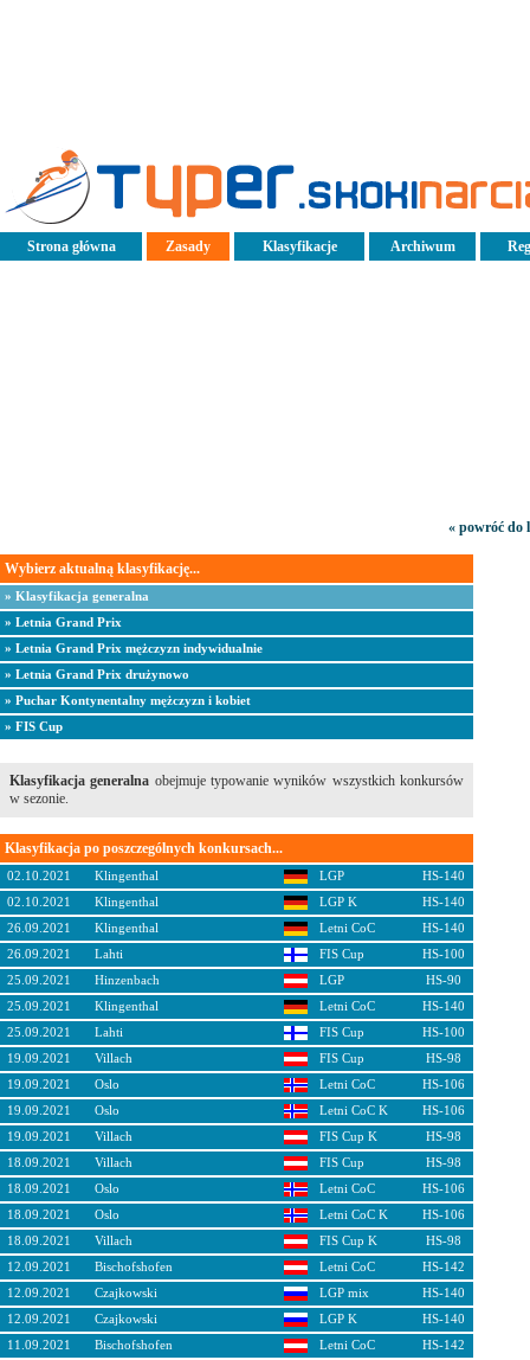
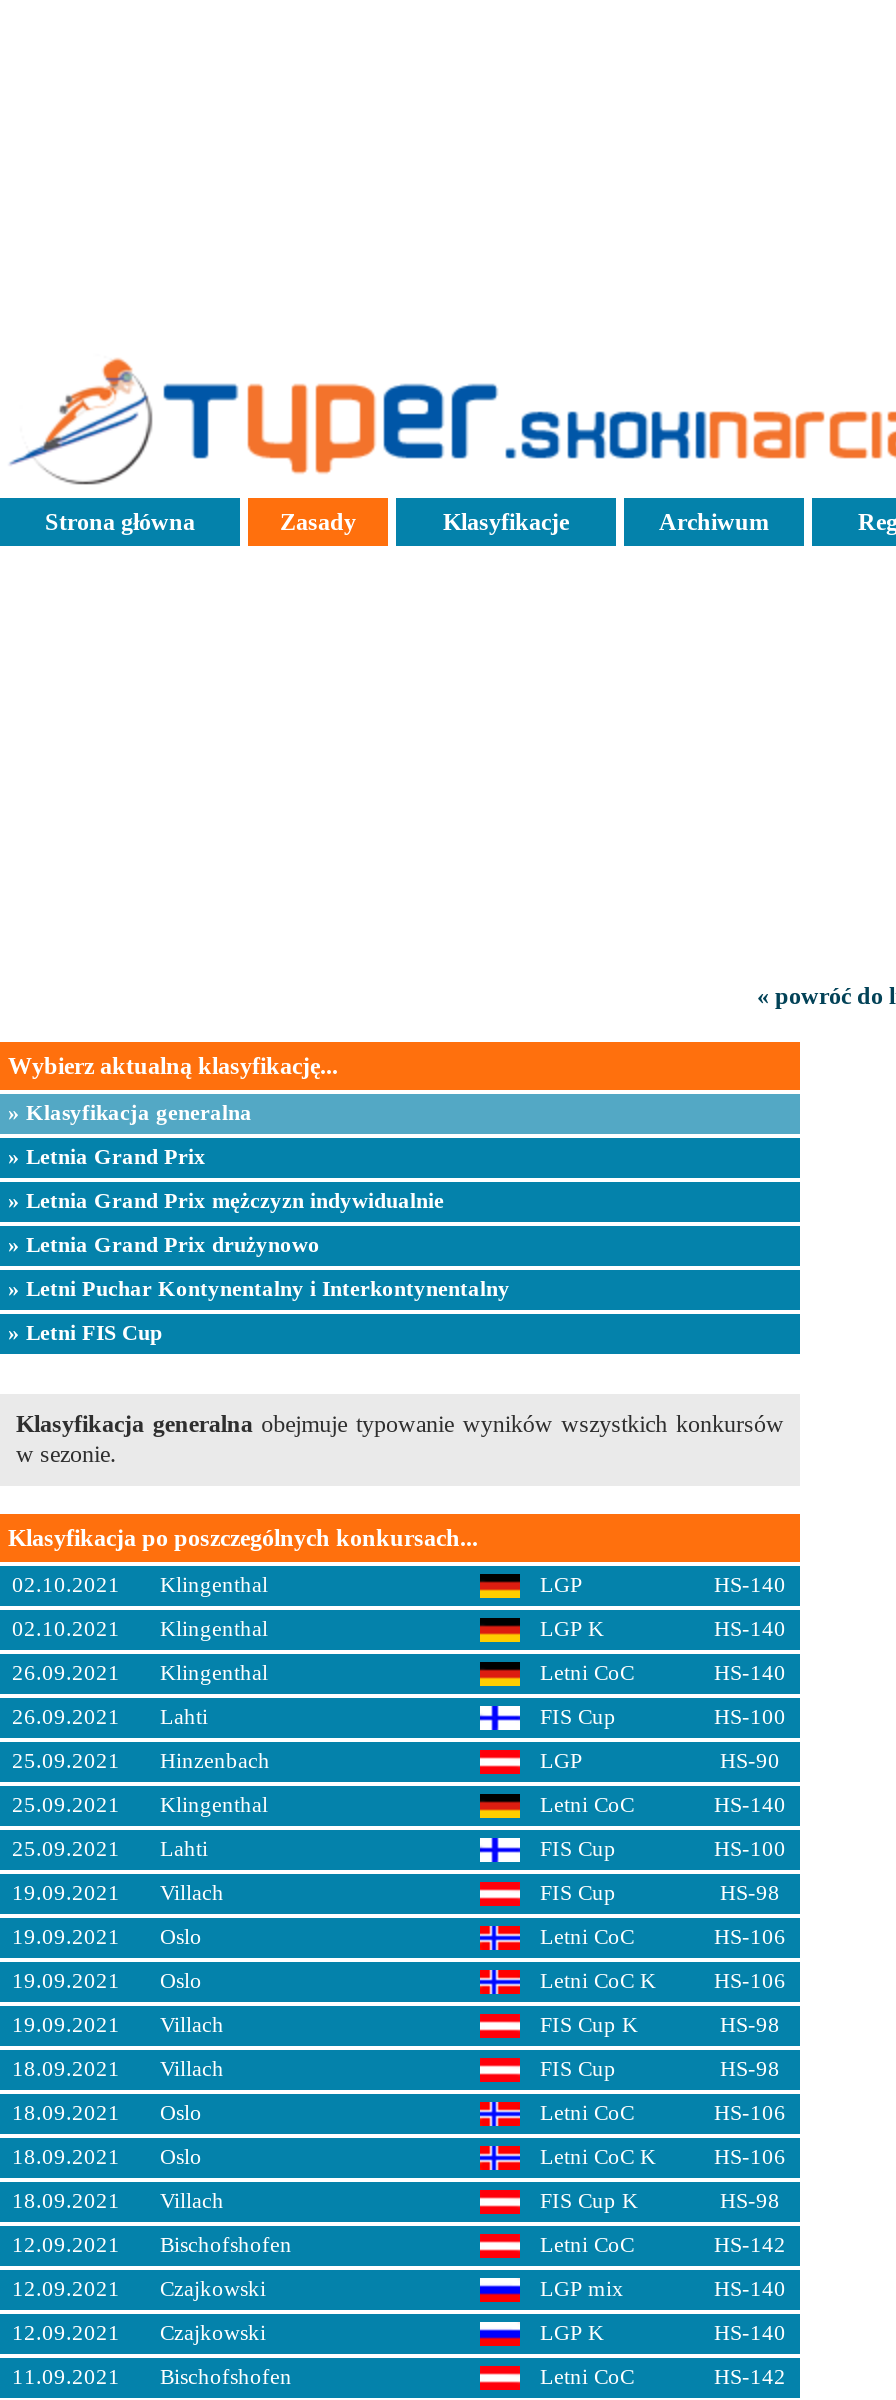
- » Puchar Kontynentalny mężczyzn i kobiet
+ » Letni Puchar Kontynentalny i Interkontynentalny

- » FIS Cup
+ » Letni FIS Cup
